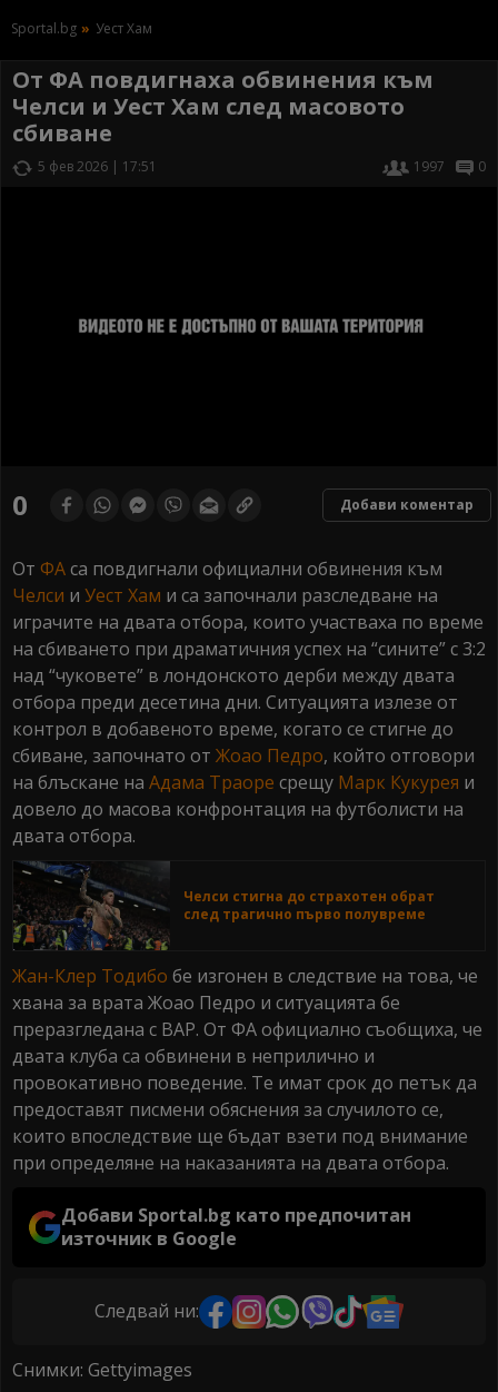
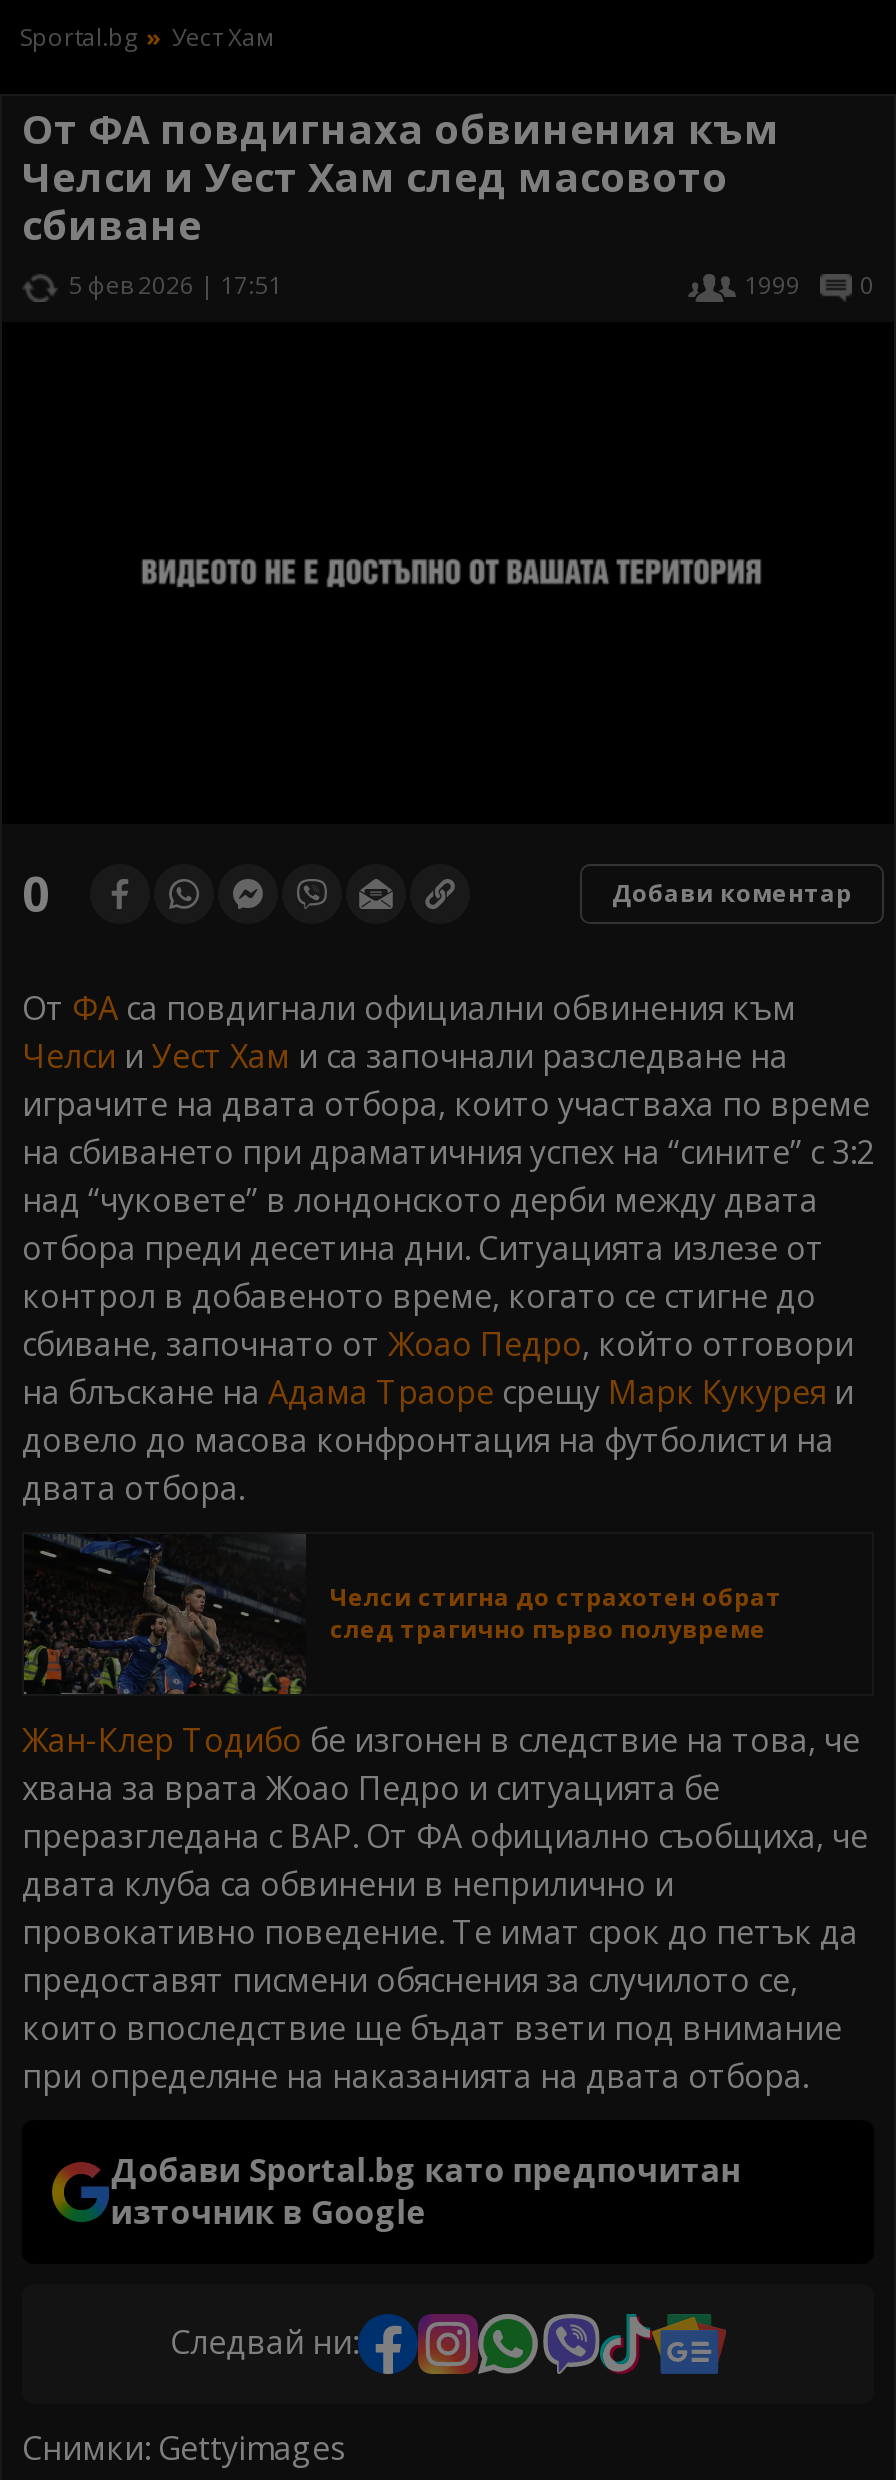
- 1997 0
+ 1999 0
